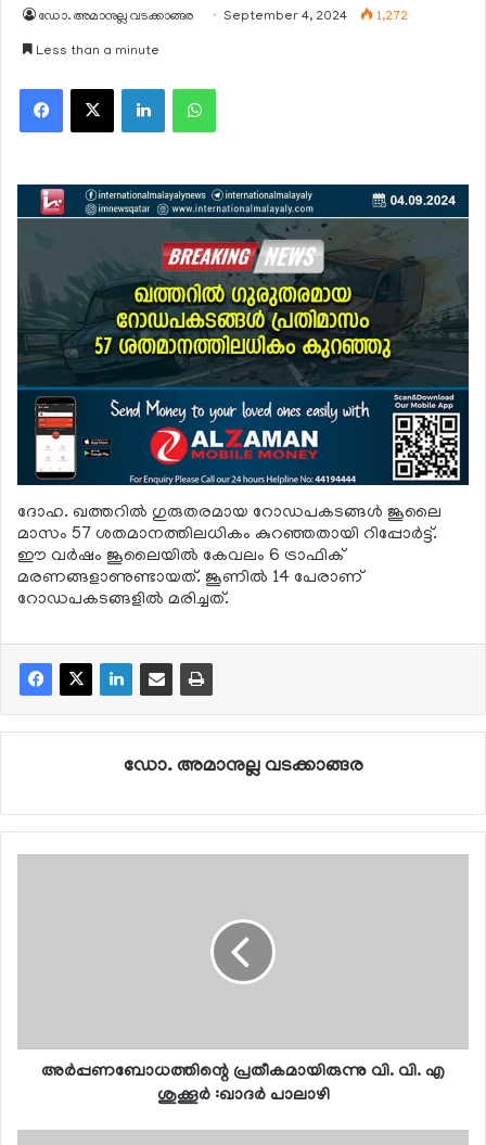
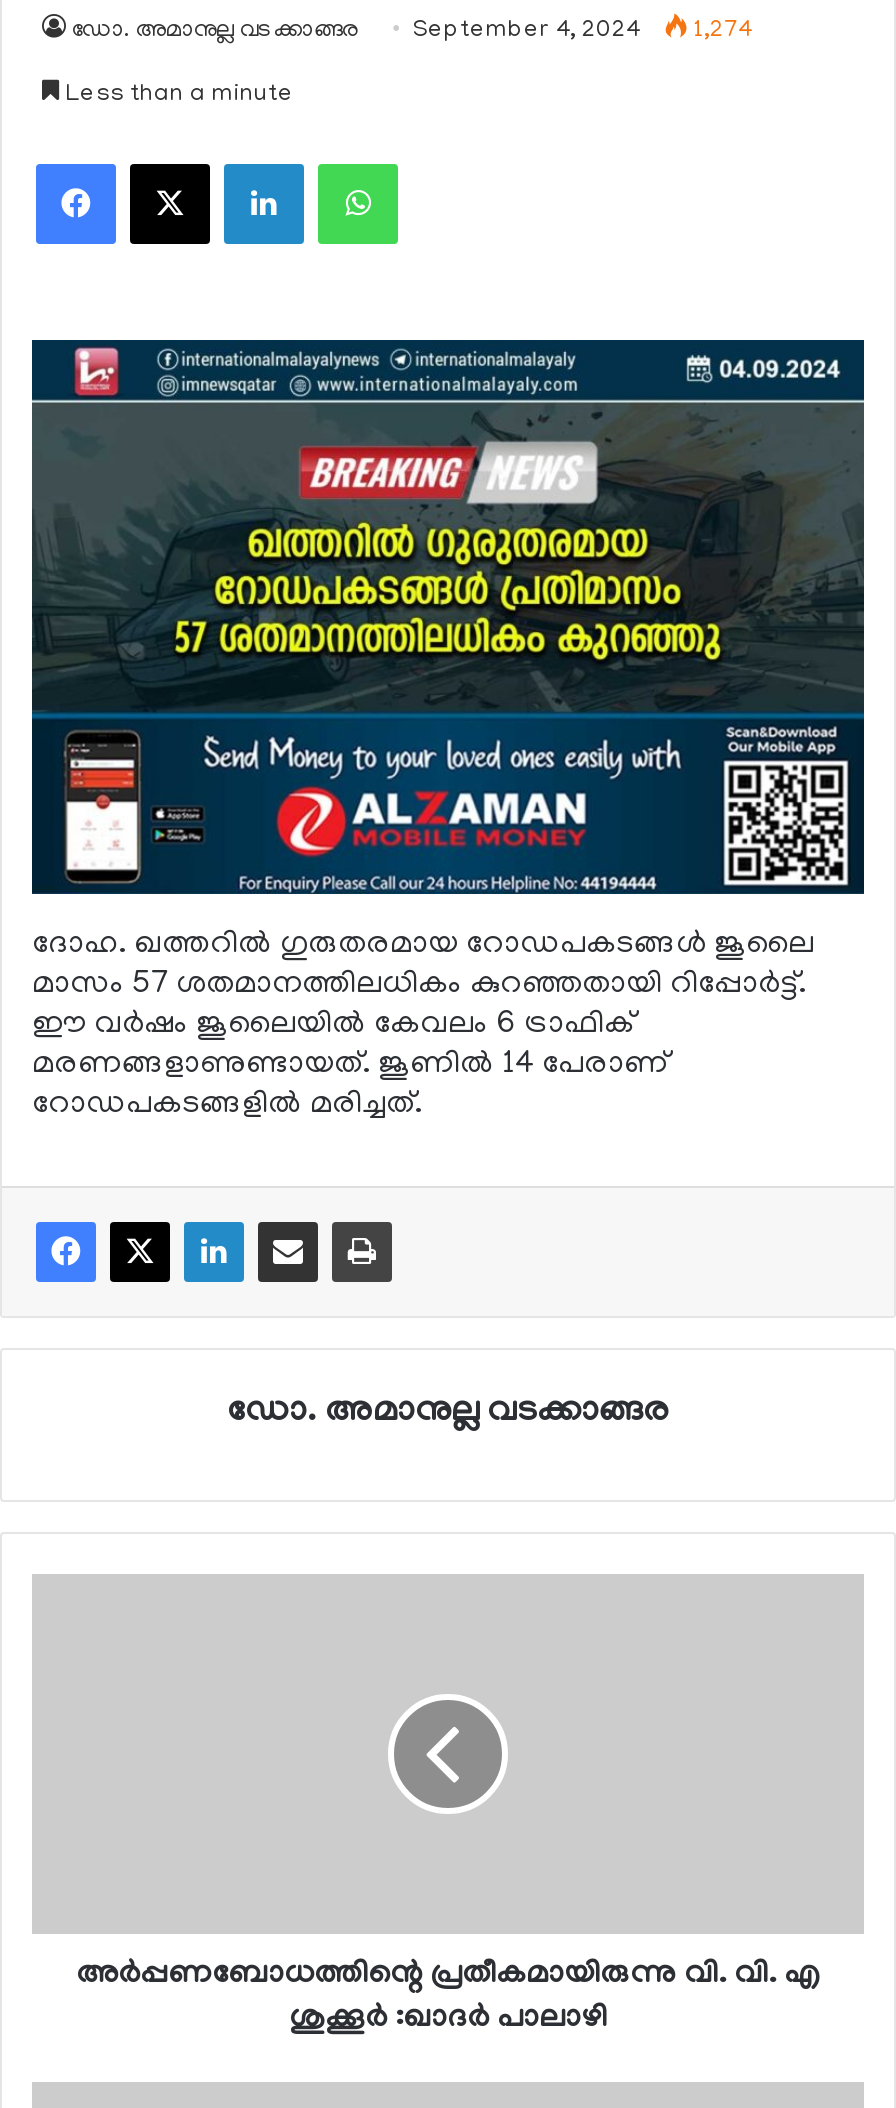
- September 4, 2024 1,272
+ September 4, 2024 1,274
